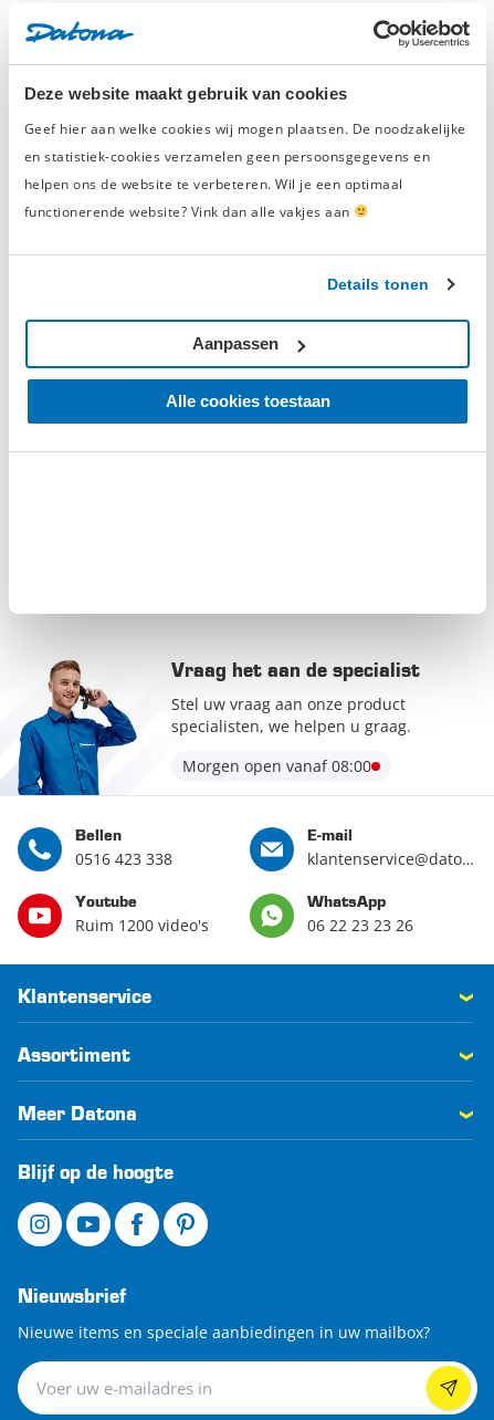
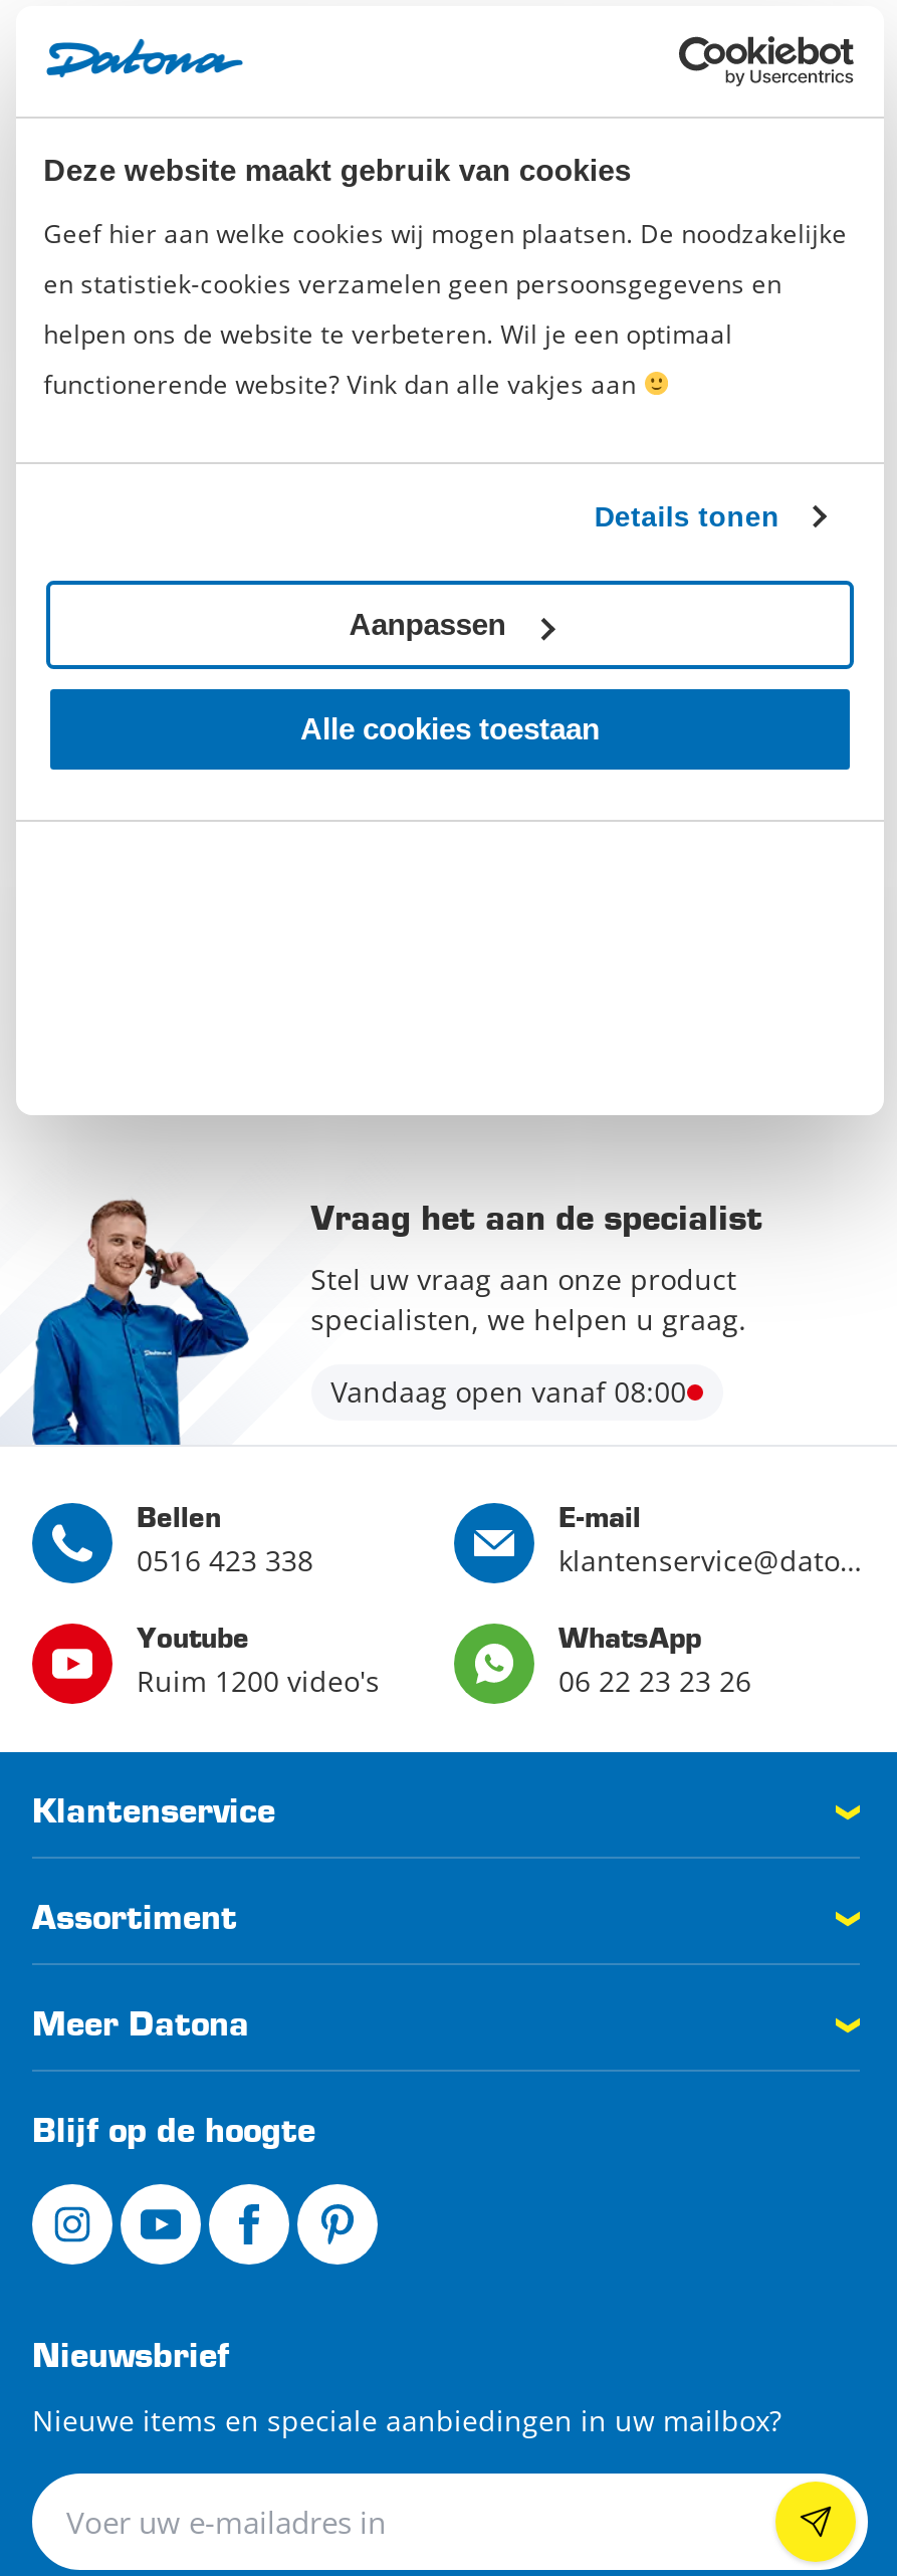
- Morgen open vanaf 08:00
+ Vandaag open vanaf 08:00
